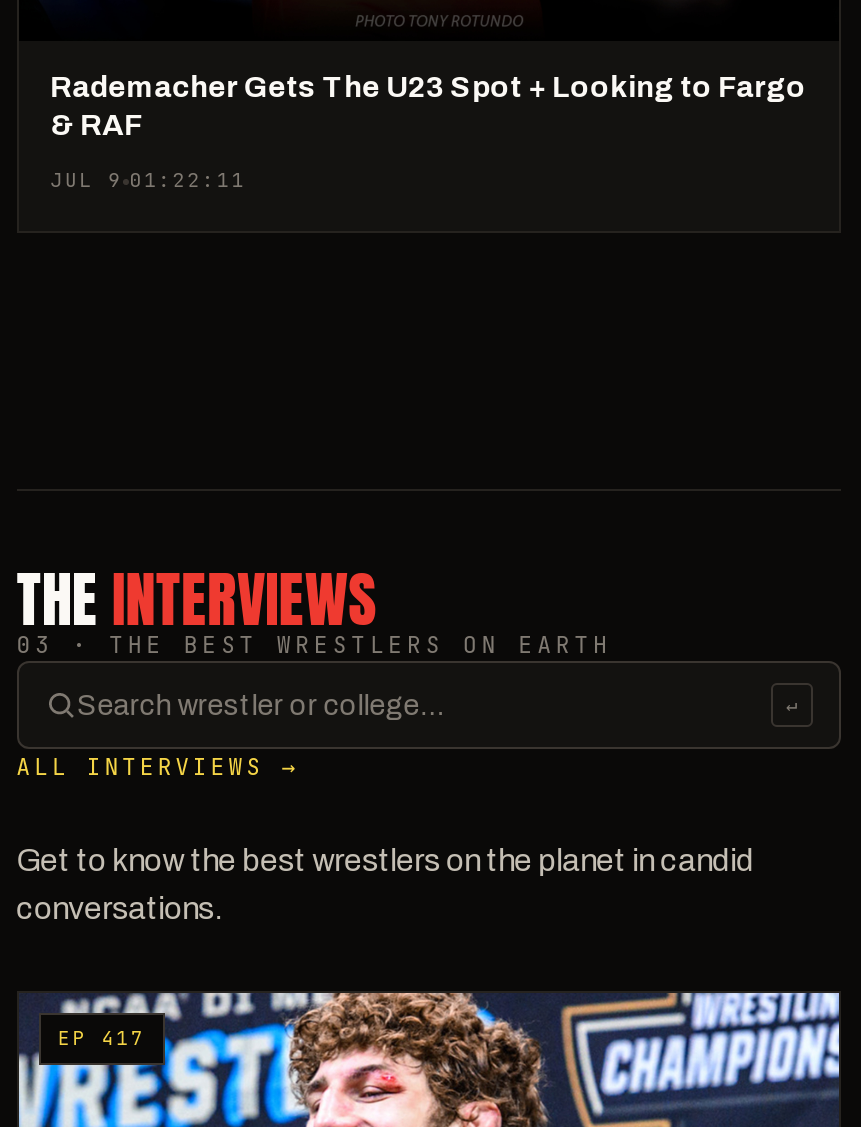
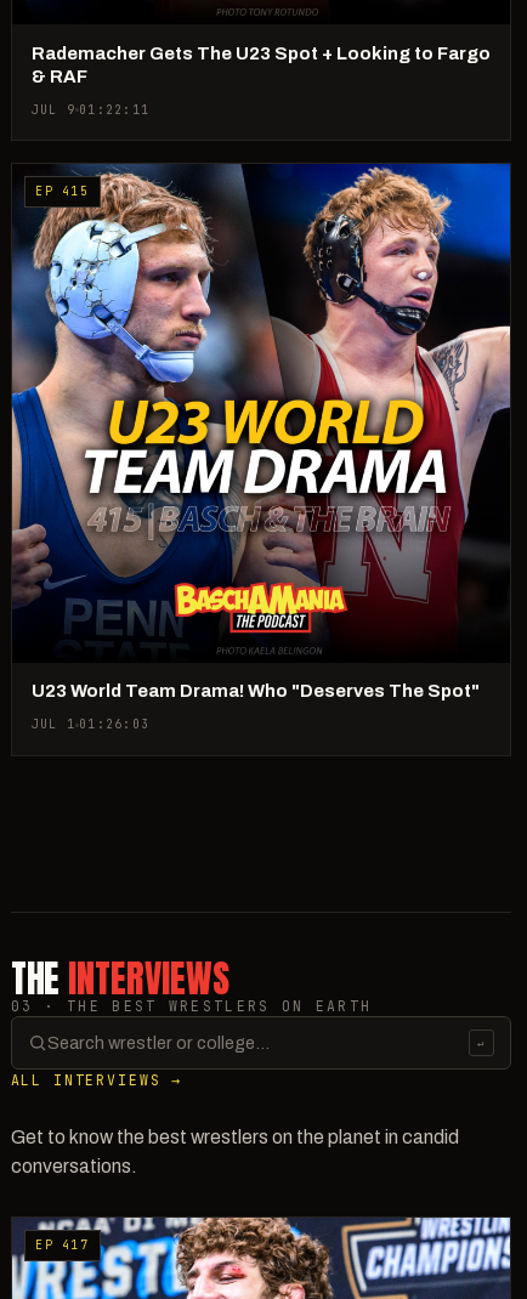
+ [image]
+ EP 415

+ U23 World Team Drama! Who "Deserves The Spot"
+ JUL 1 01:26:03
